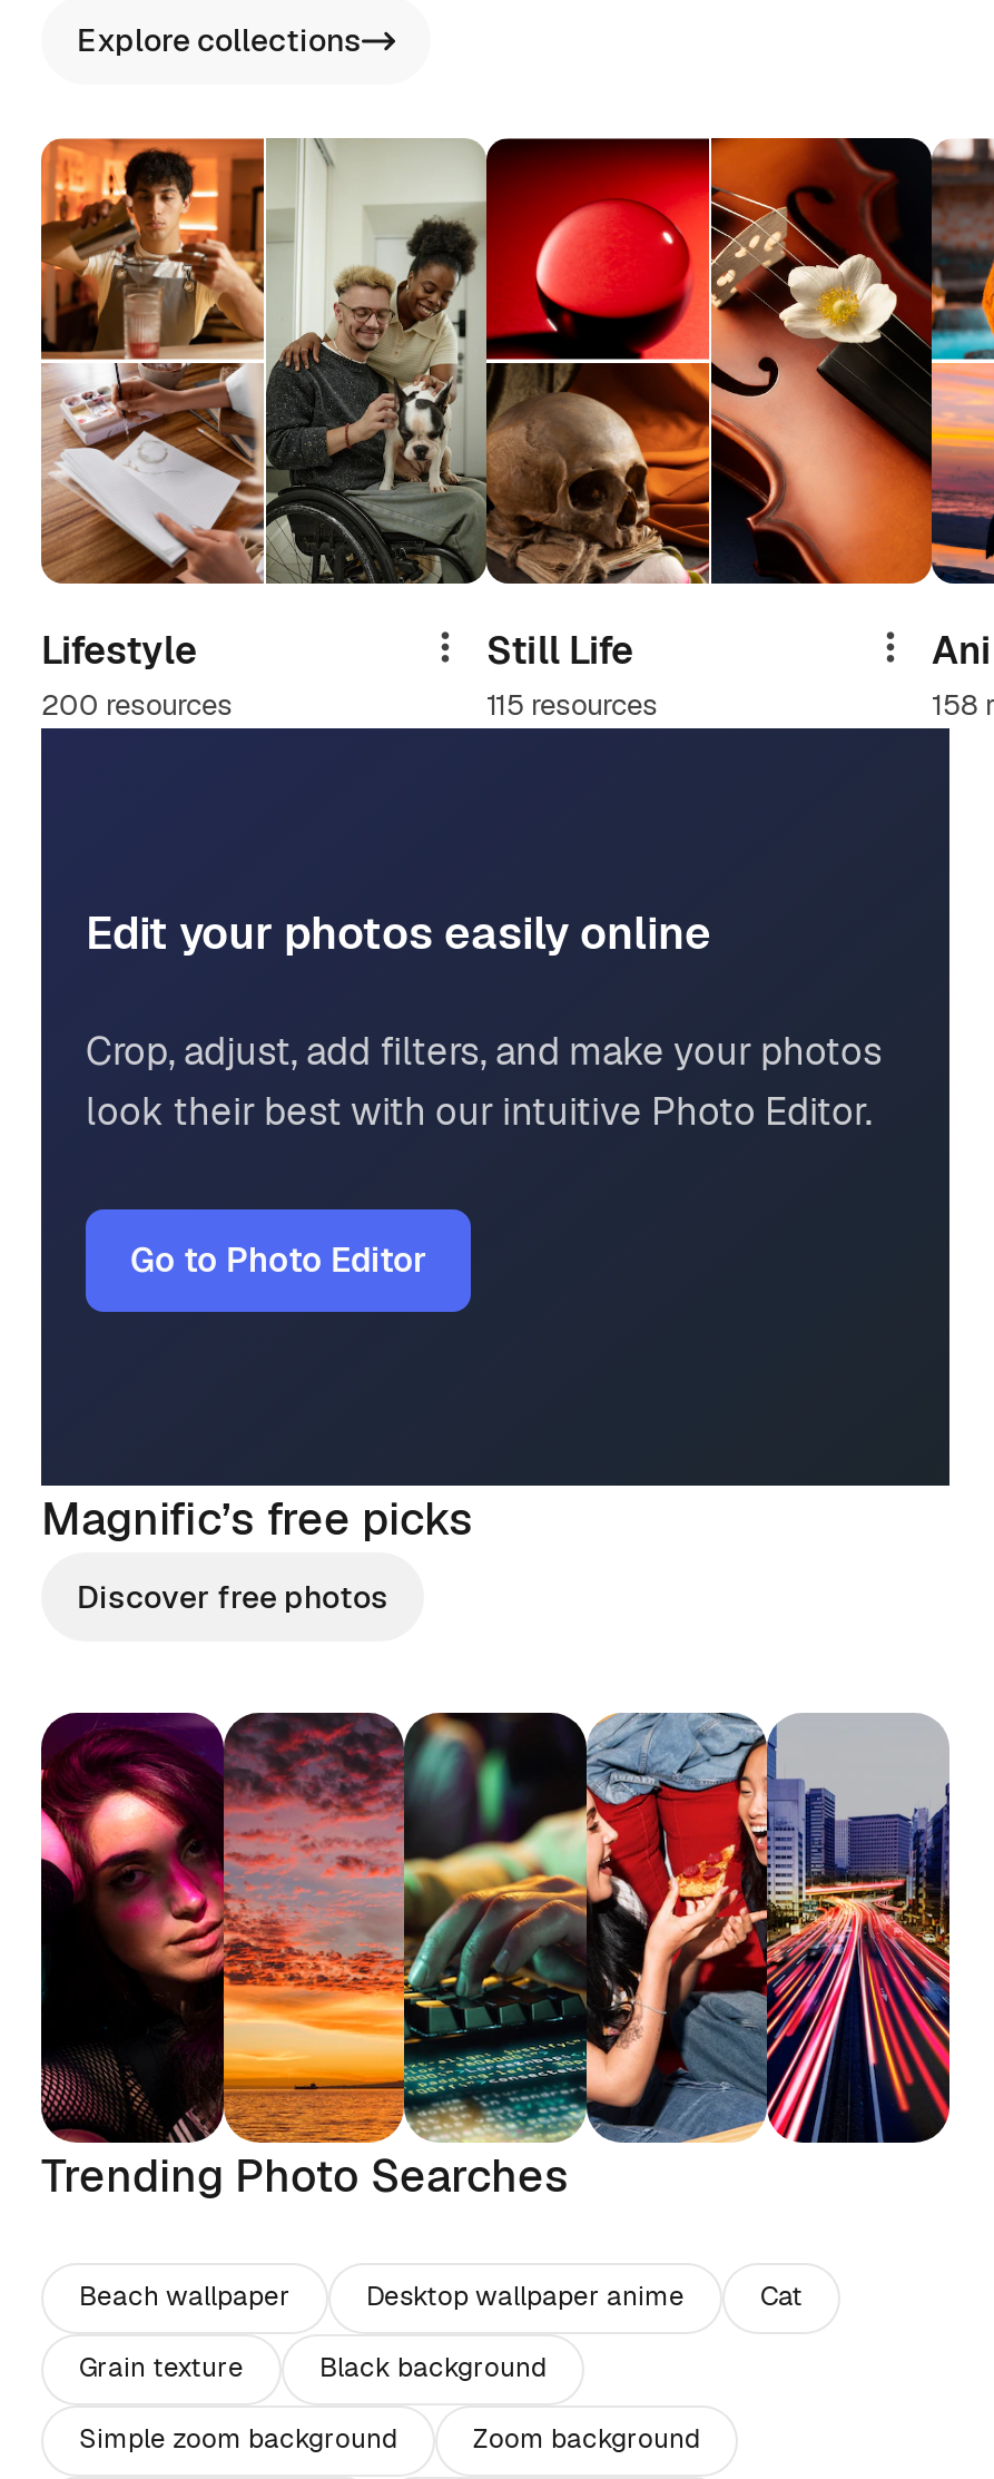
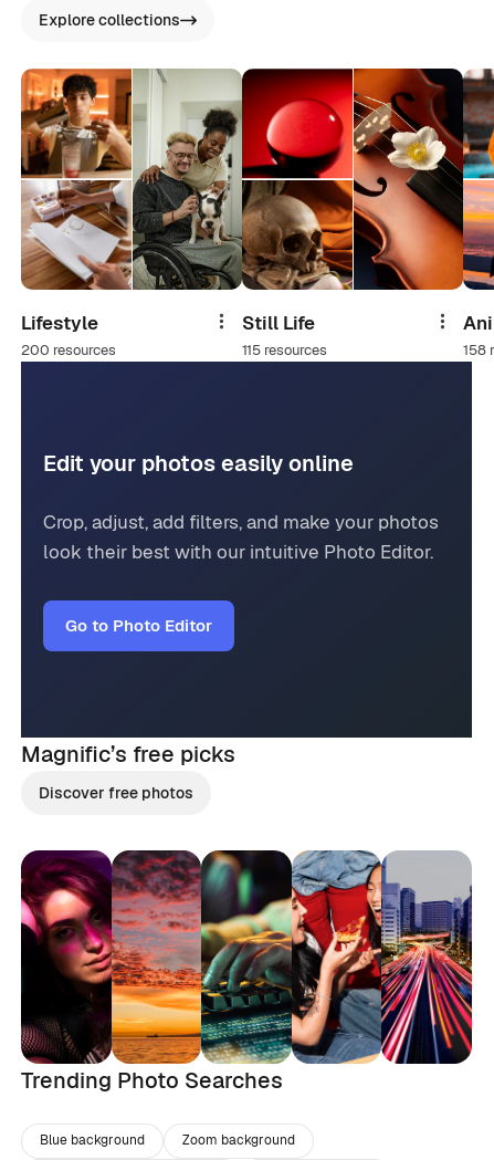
- Beach wallpaper
- Desktop wallpaper anime
- Cat
- Grain texture
- Black background
- Simple zoom background
+ Blue background
